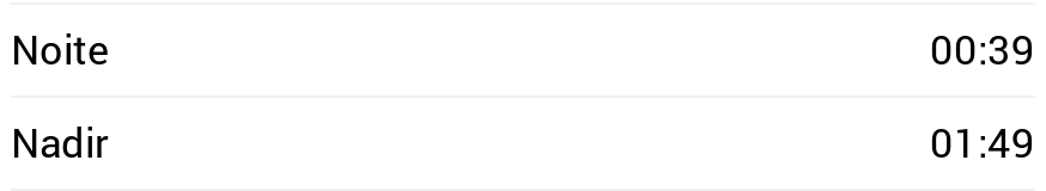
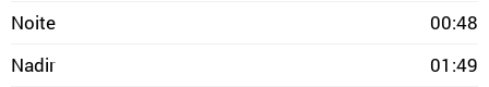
- 00:39
+ 00:48
